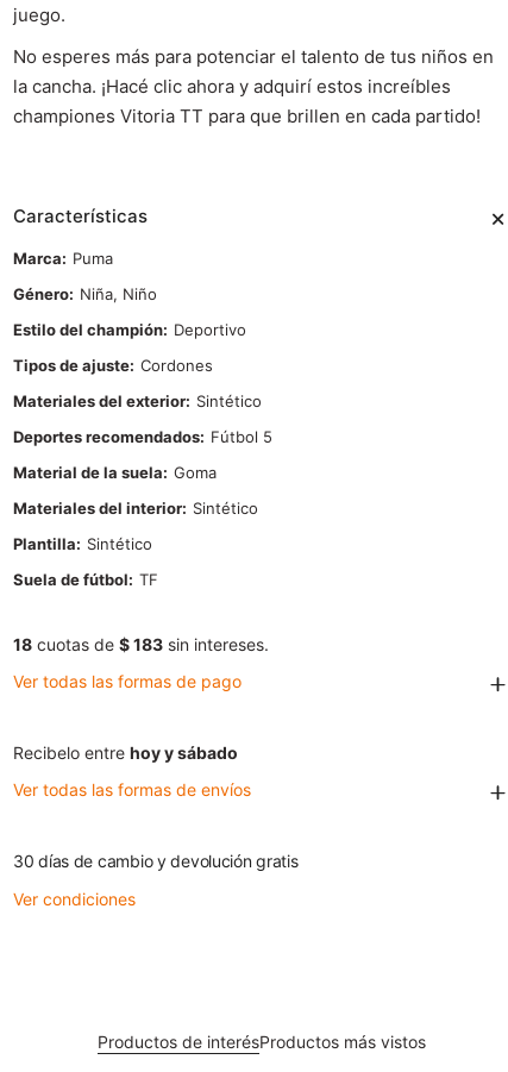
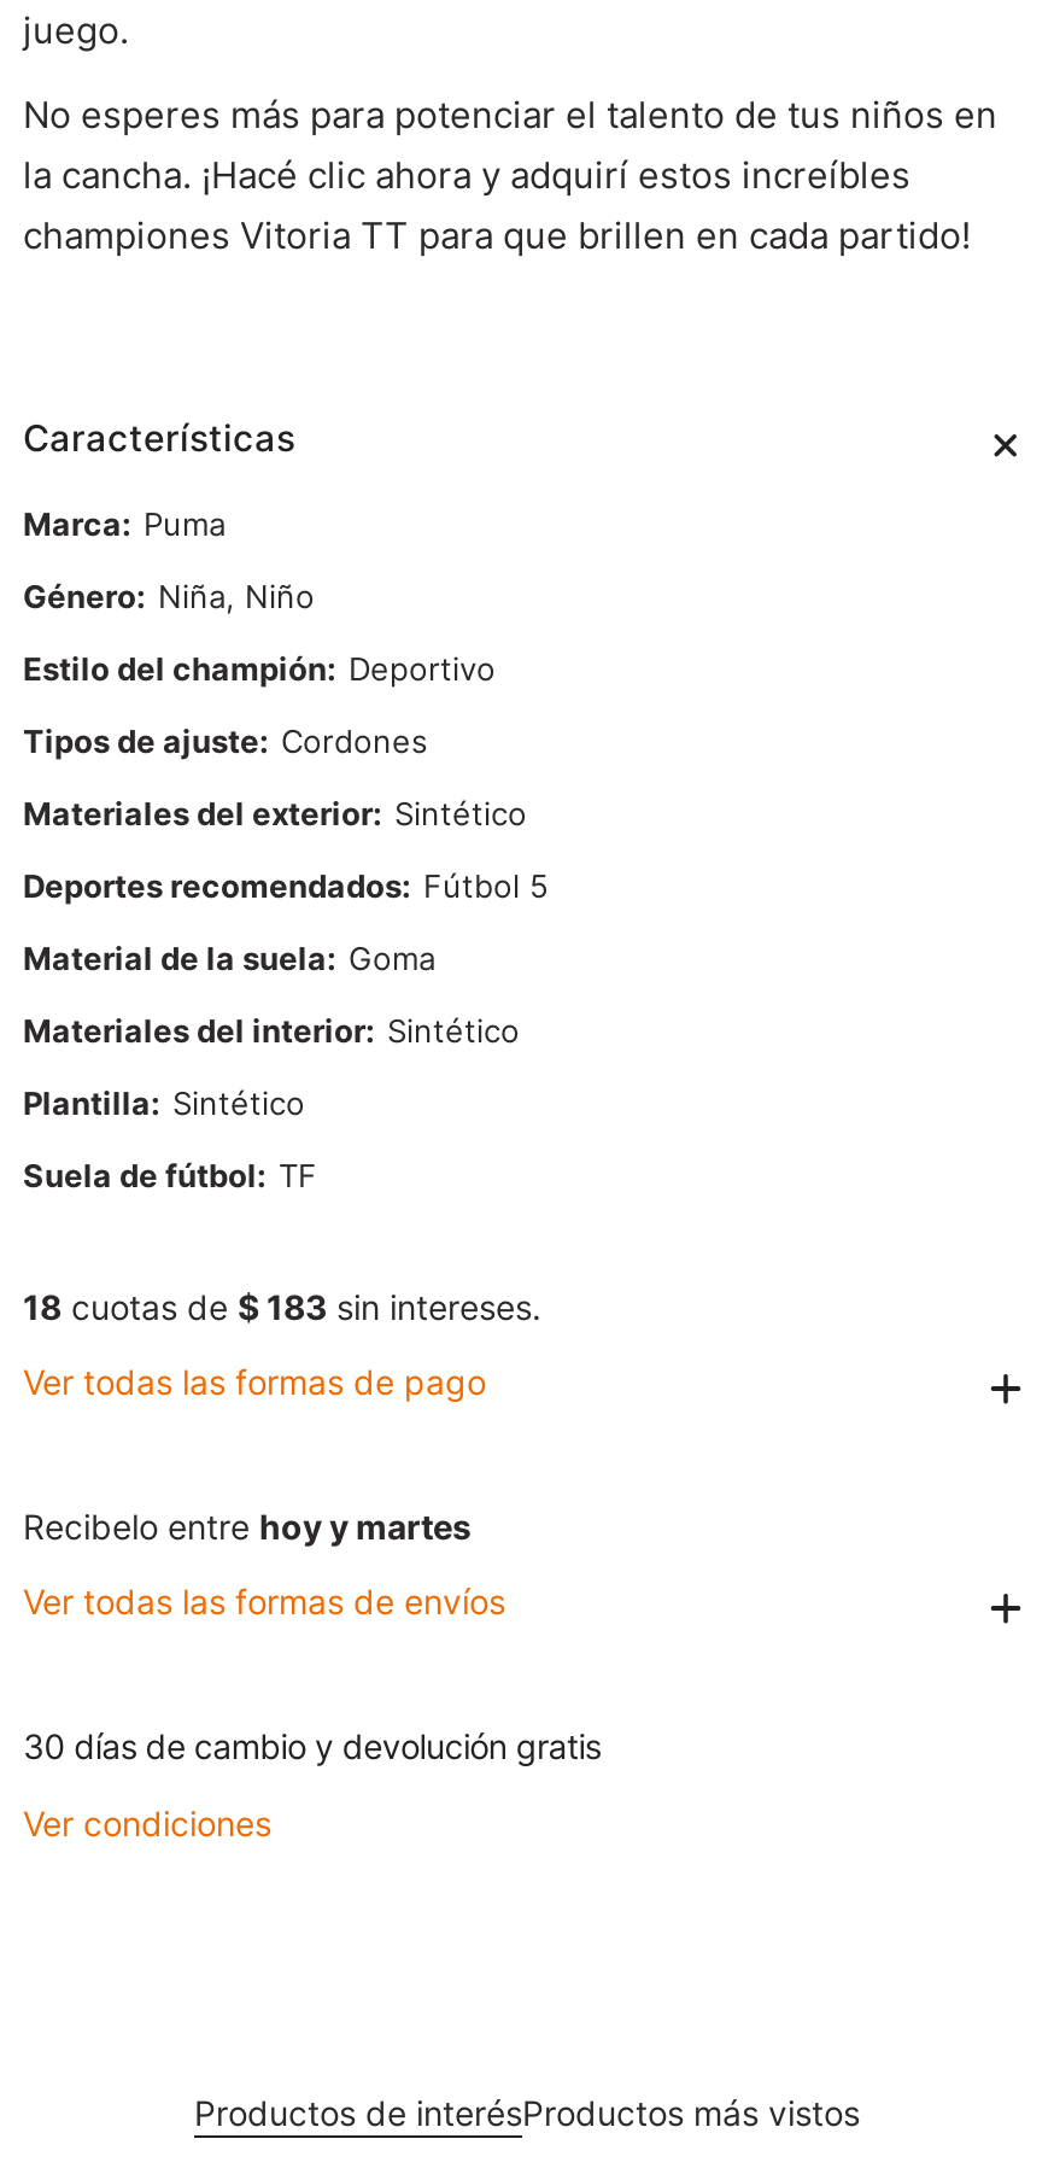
- Recibelo entre hoy y sábado
+ Recibelo entre hoy y martes
